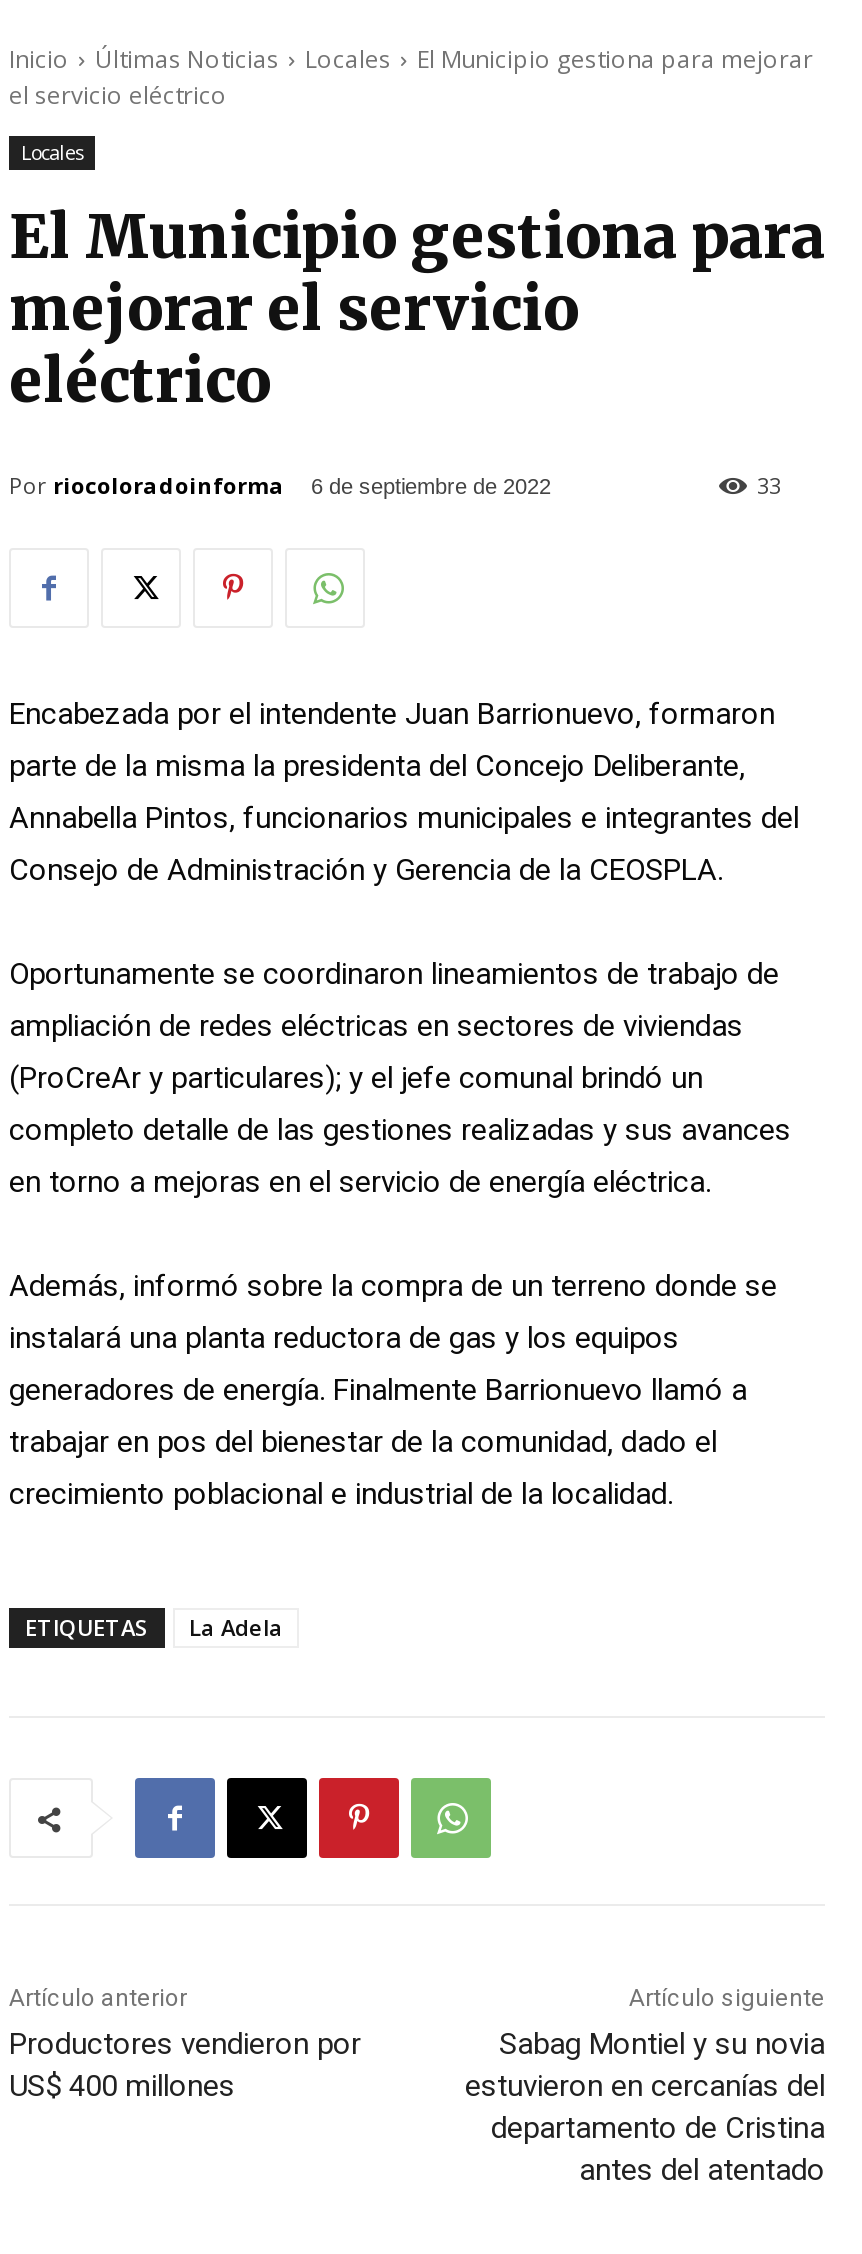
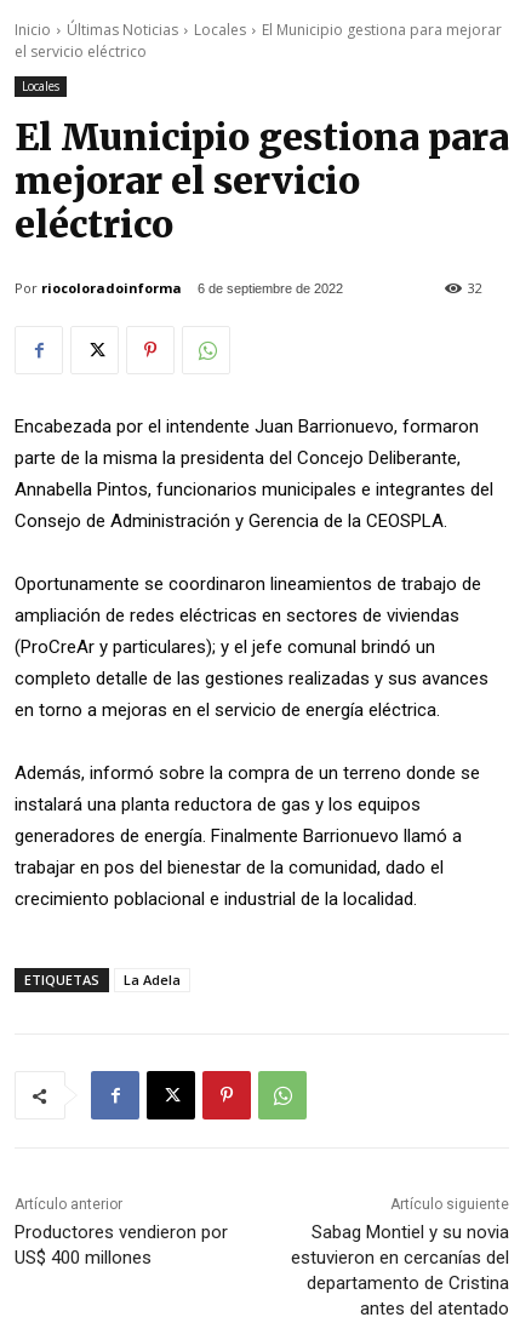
- 33
+ 32
